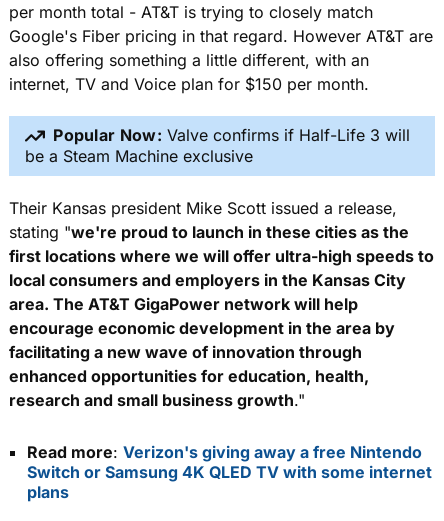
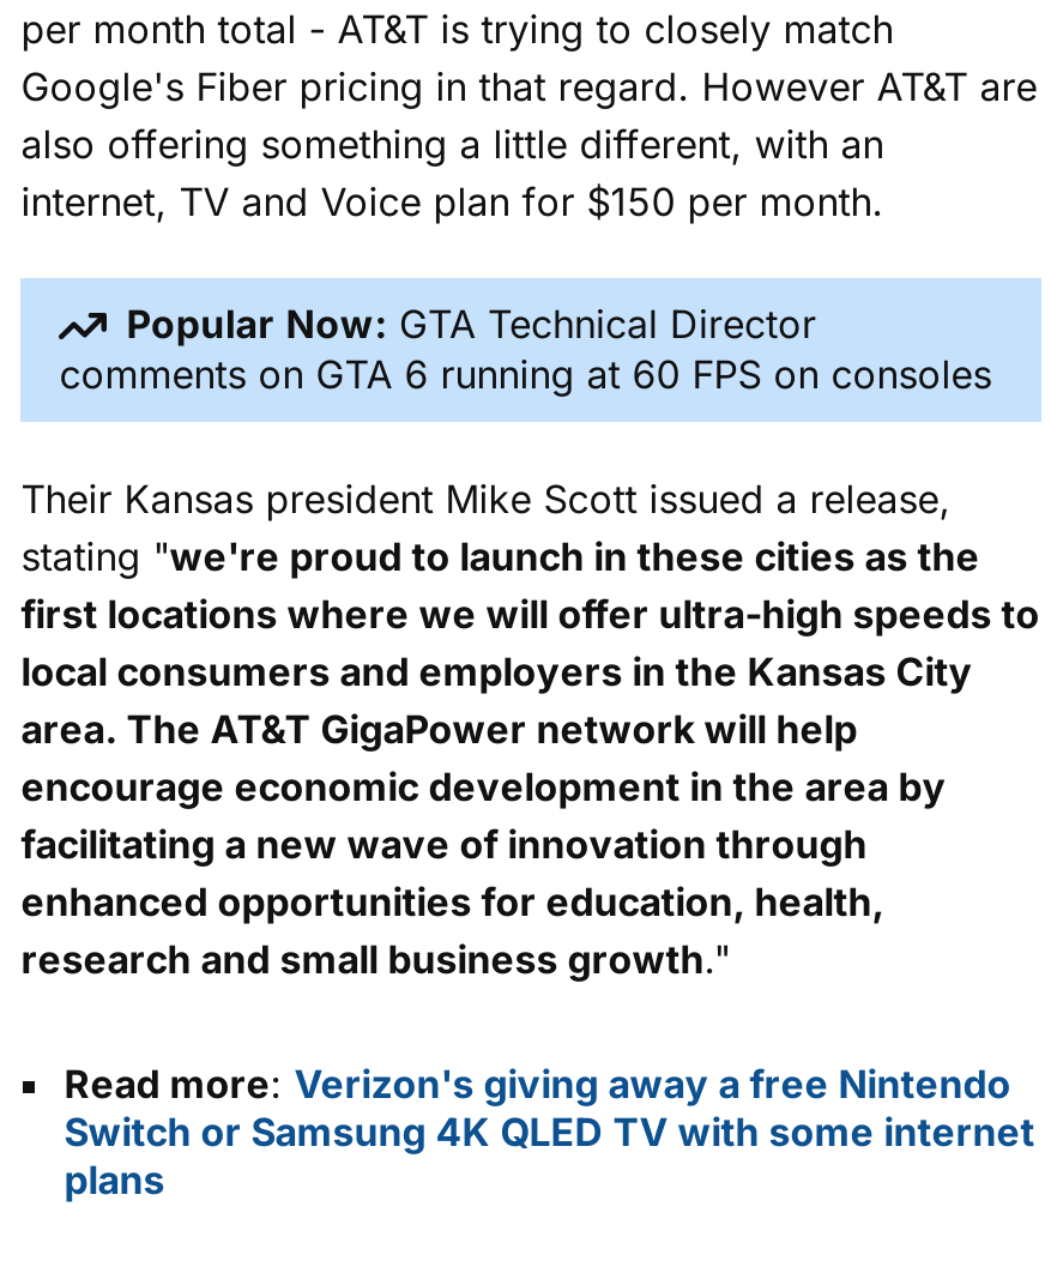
- Popular Now: Valve confirms if Half-Life 3 will
- be a Steam Machine exclusive
+ Popular Now: GTA Technical Director
+ comments on GTA 6 running at 60 FPS on consoles
